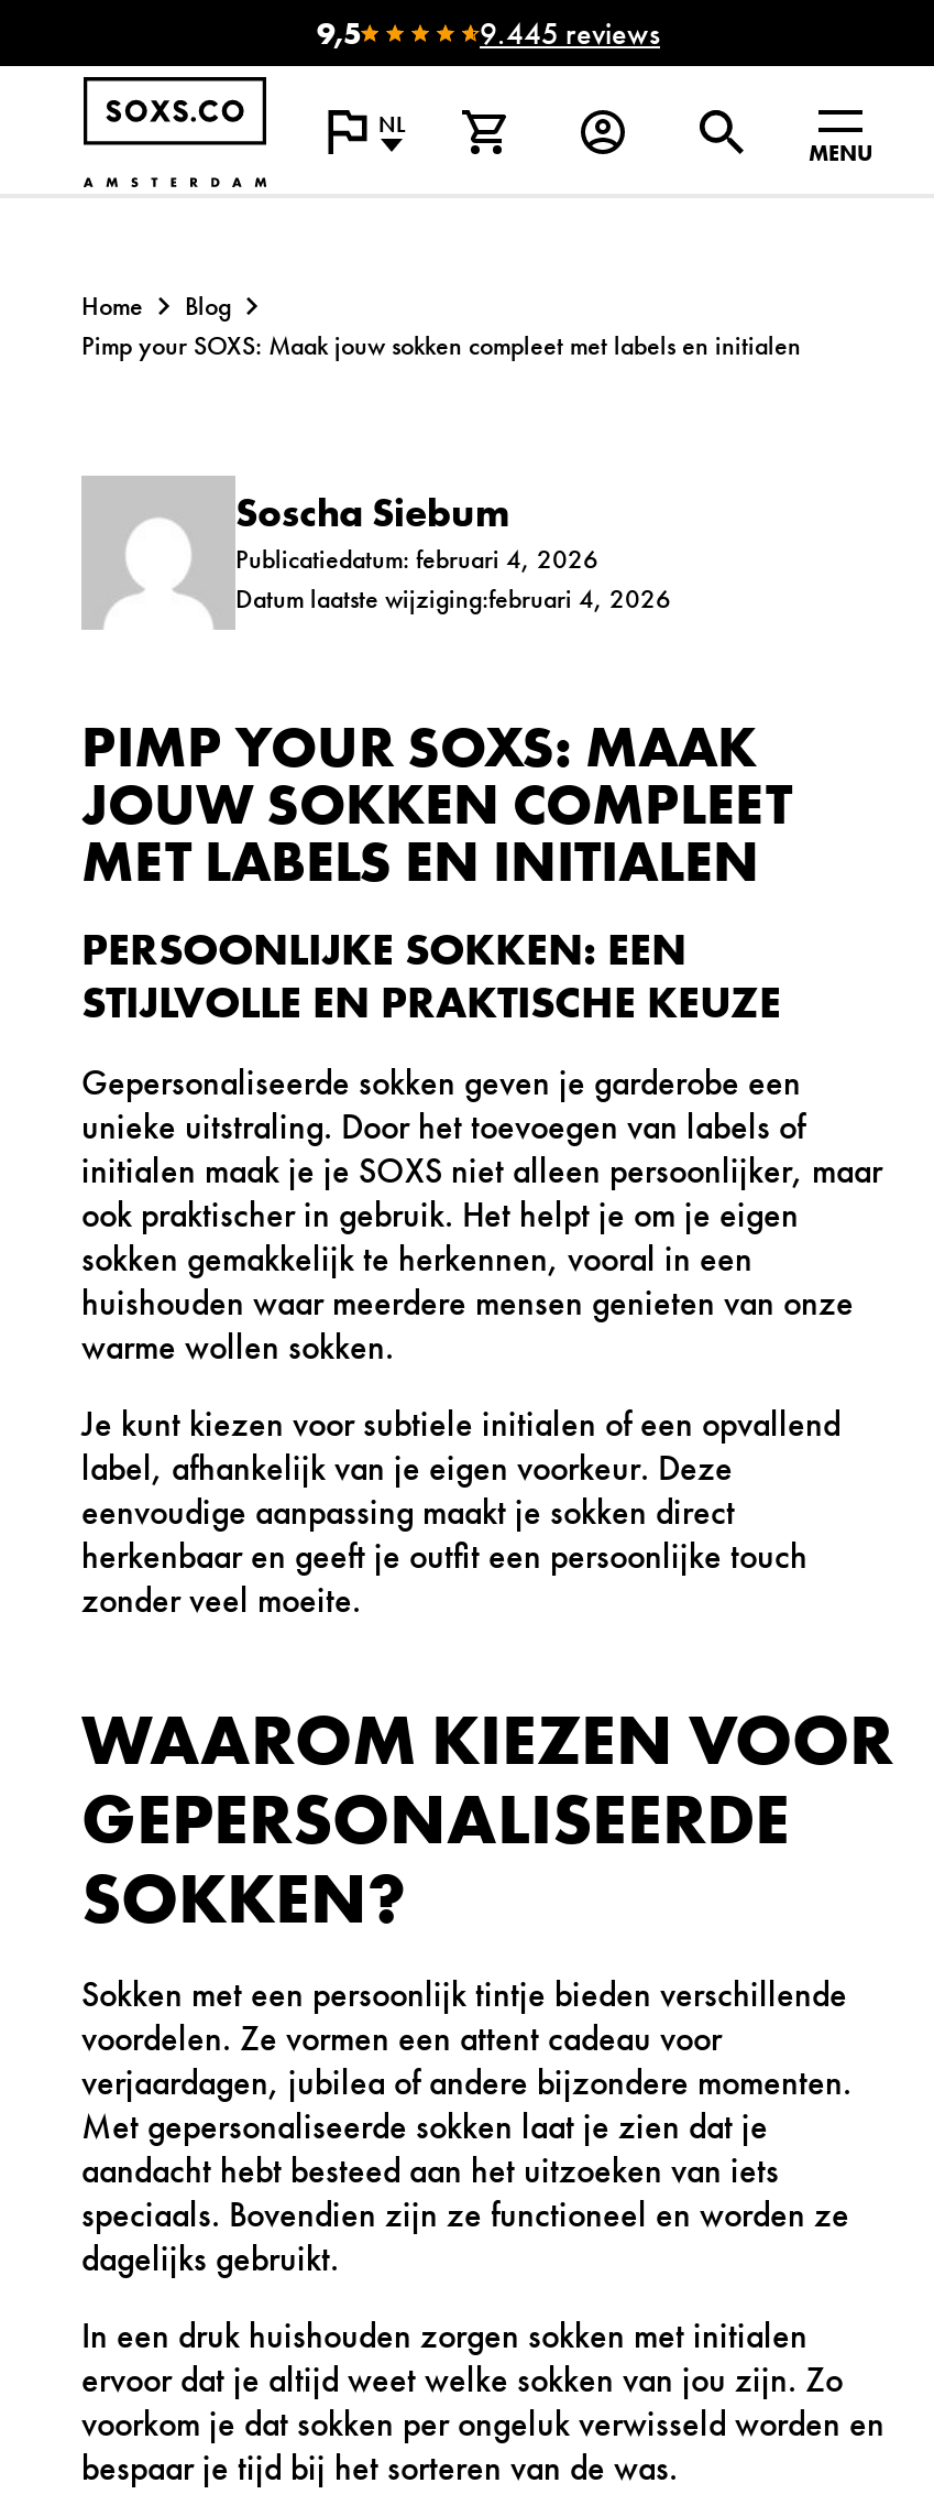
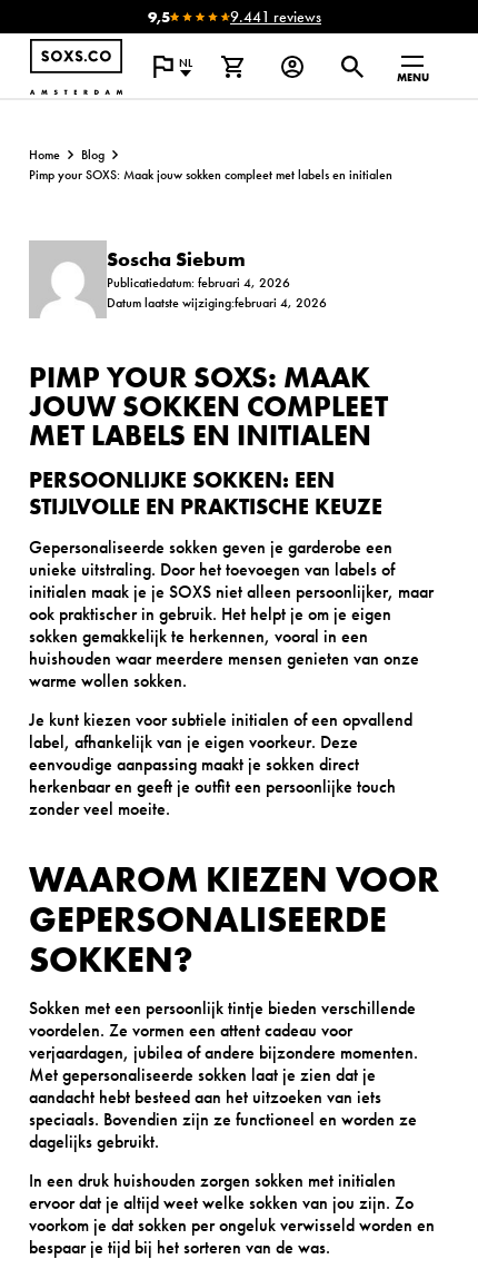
- 9.445 reviews
+ 9.441 reviews
